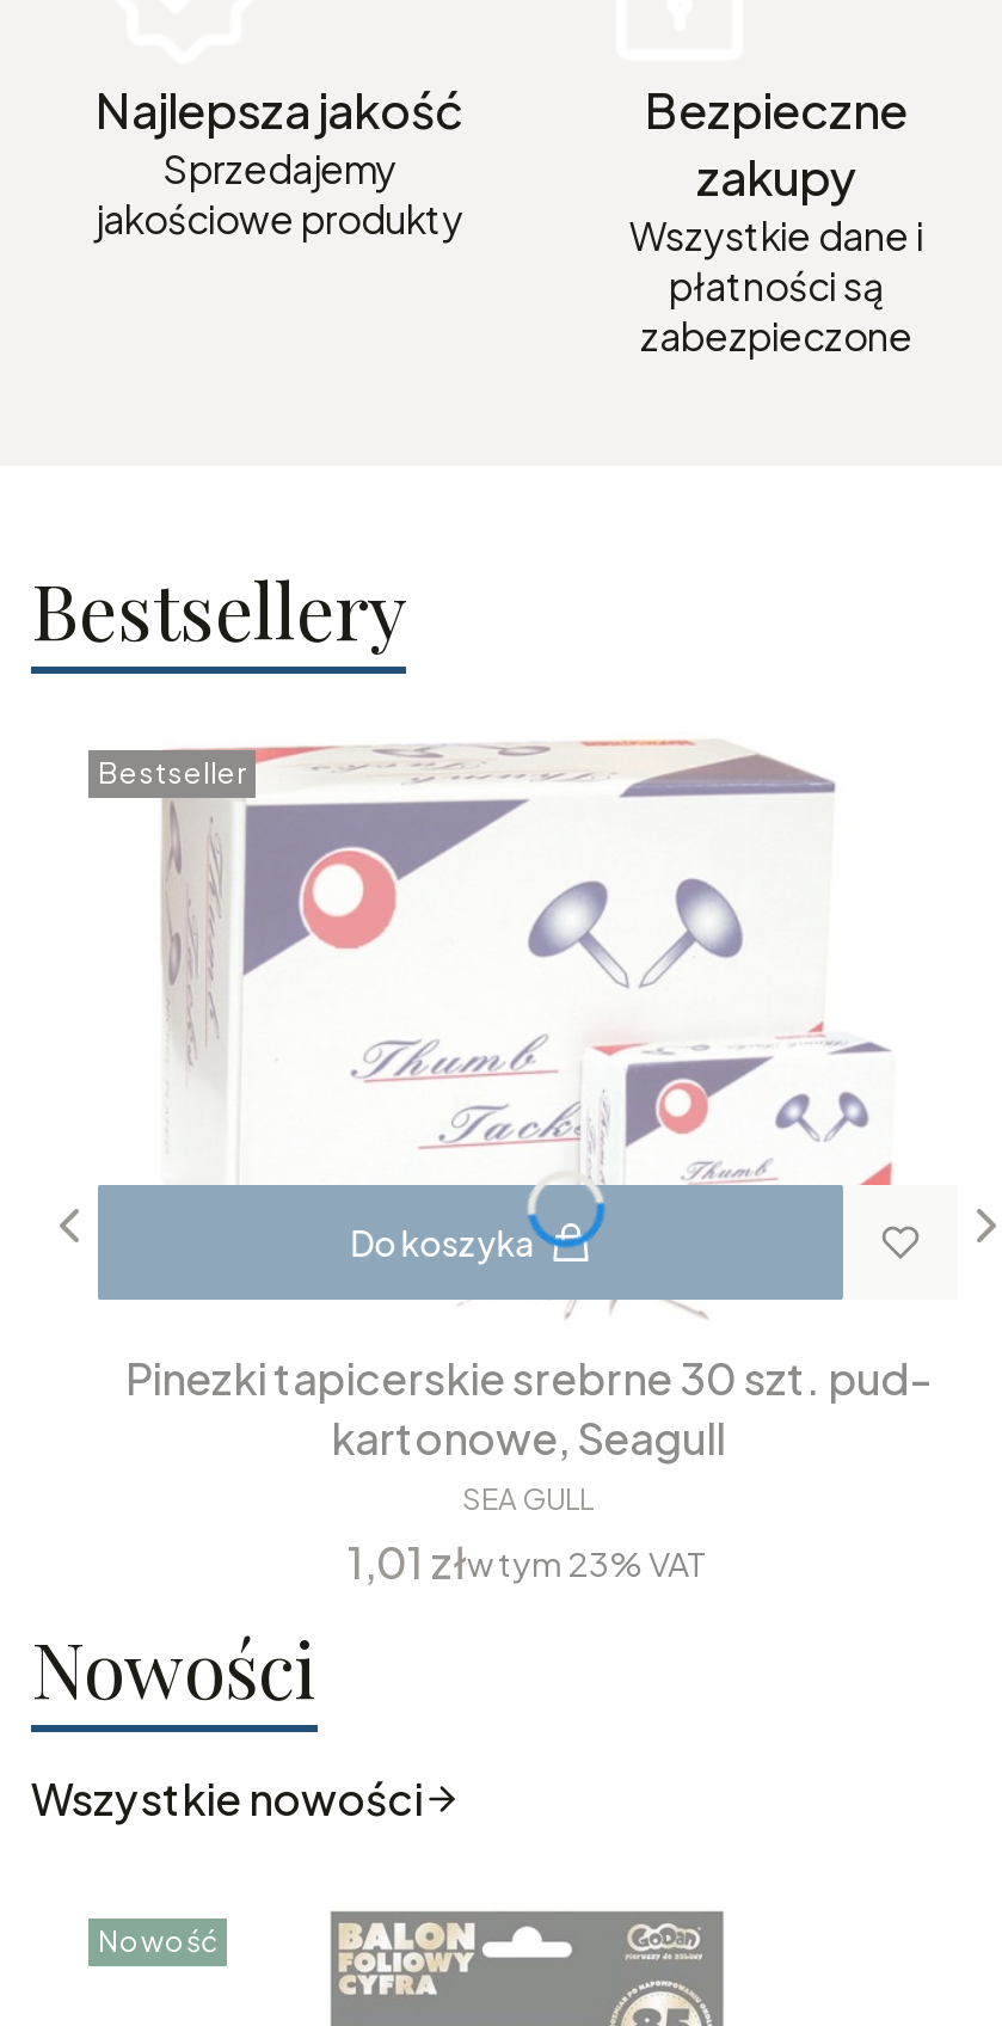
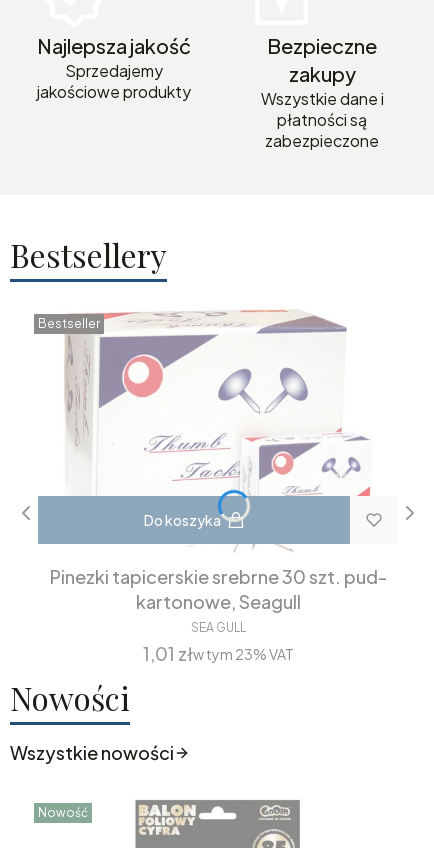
- [image]
+ [image]
